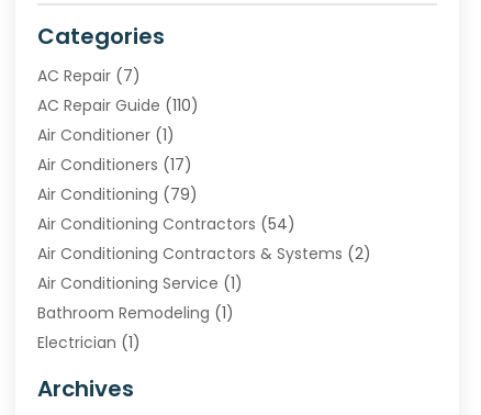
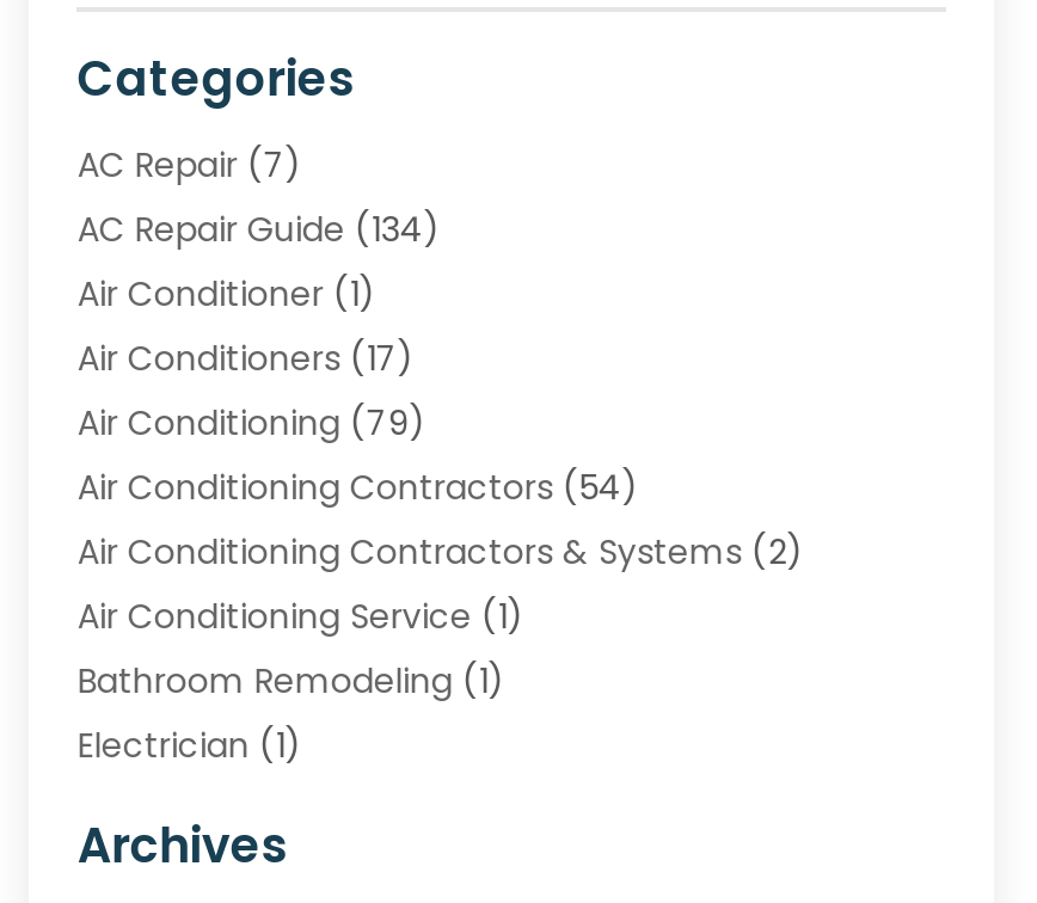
- AC Repair Guide (110)
+ AC Repair Guide (134)
